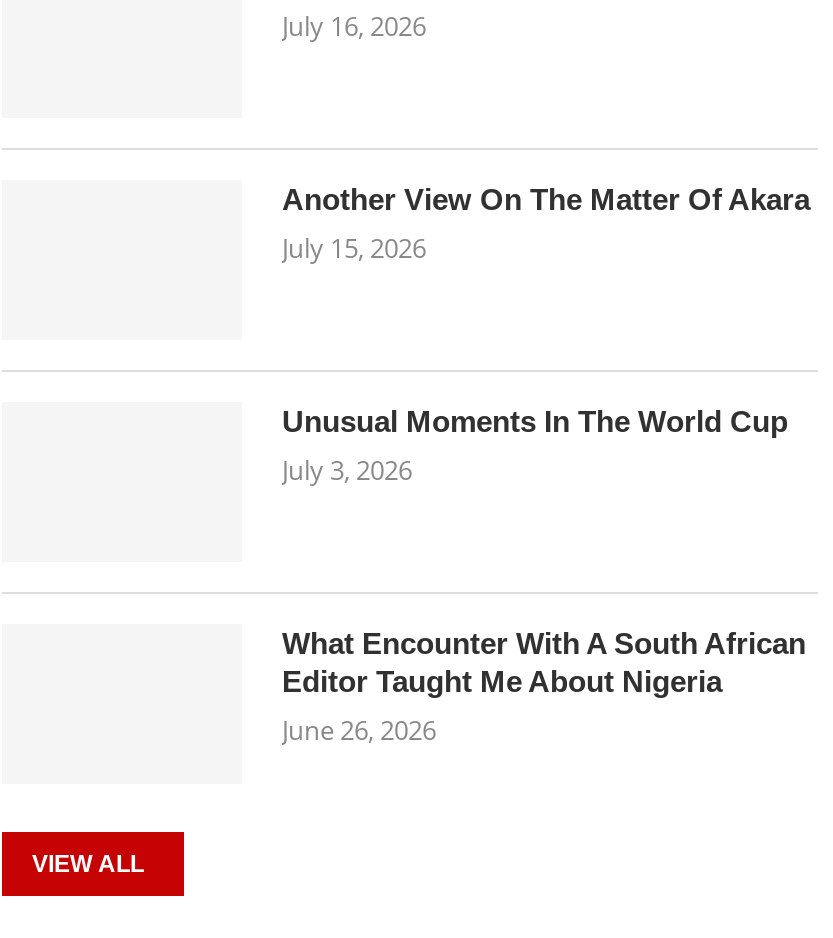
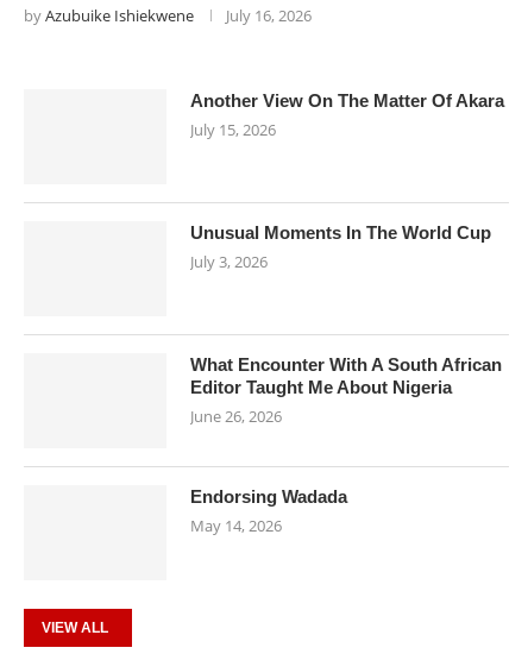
+ by Azubuike Ishiekwene

+ Endorsing Wadada
+ May 14, 2026
